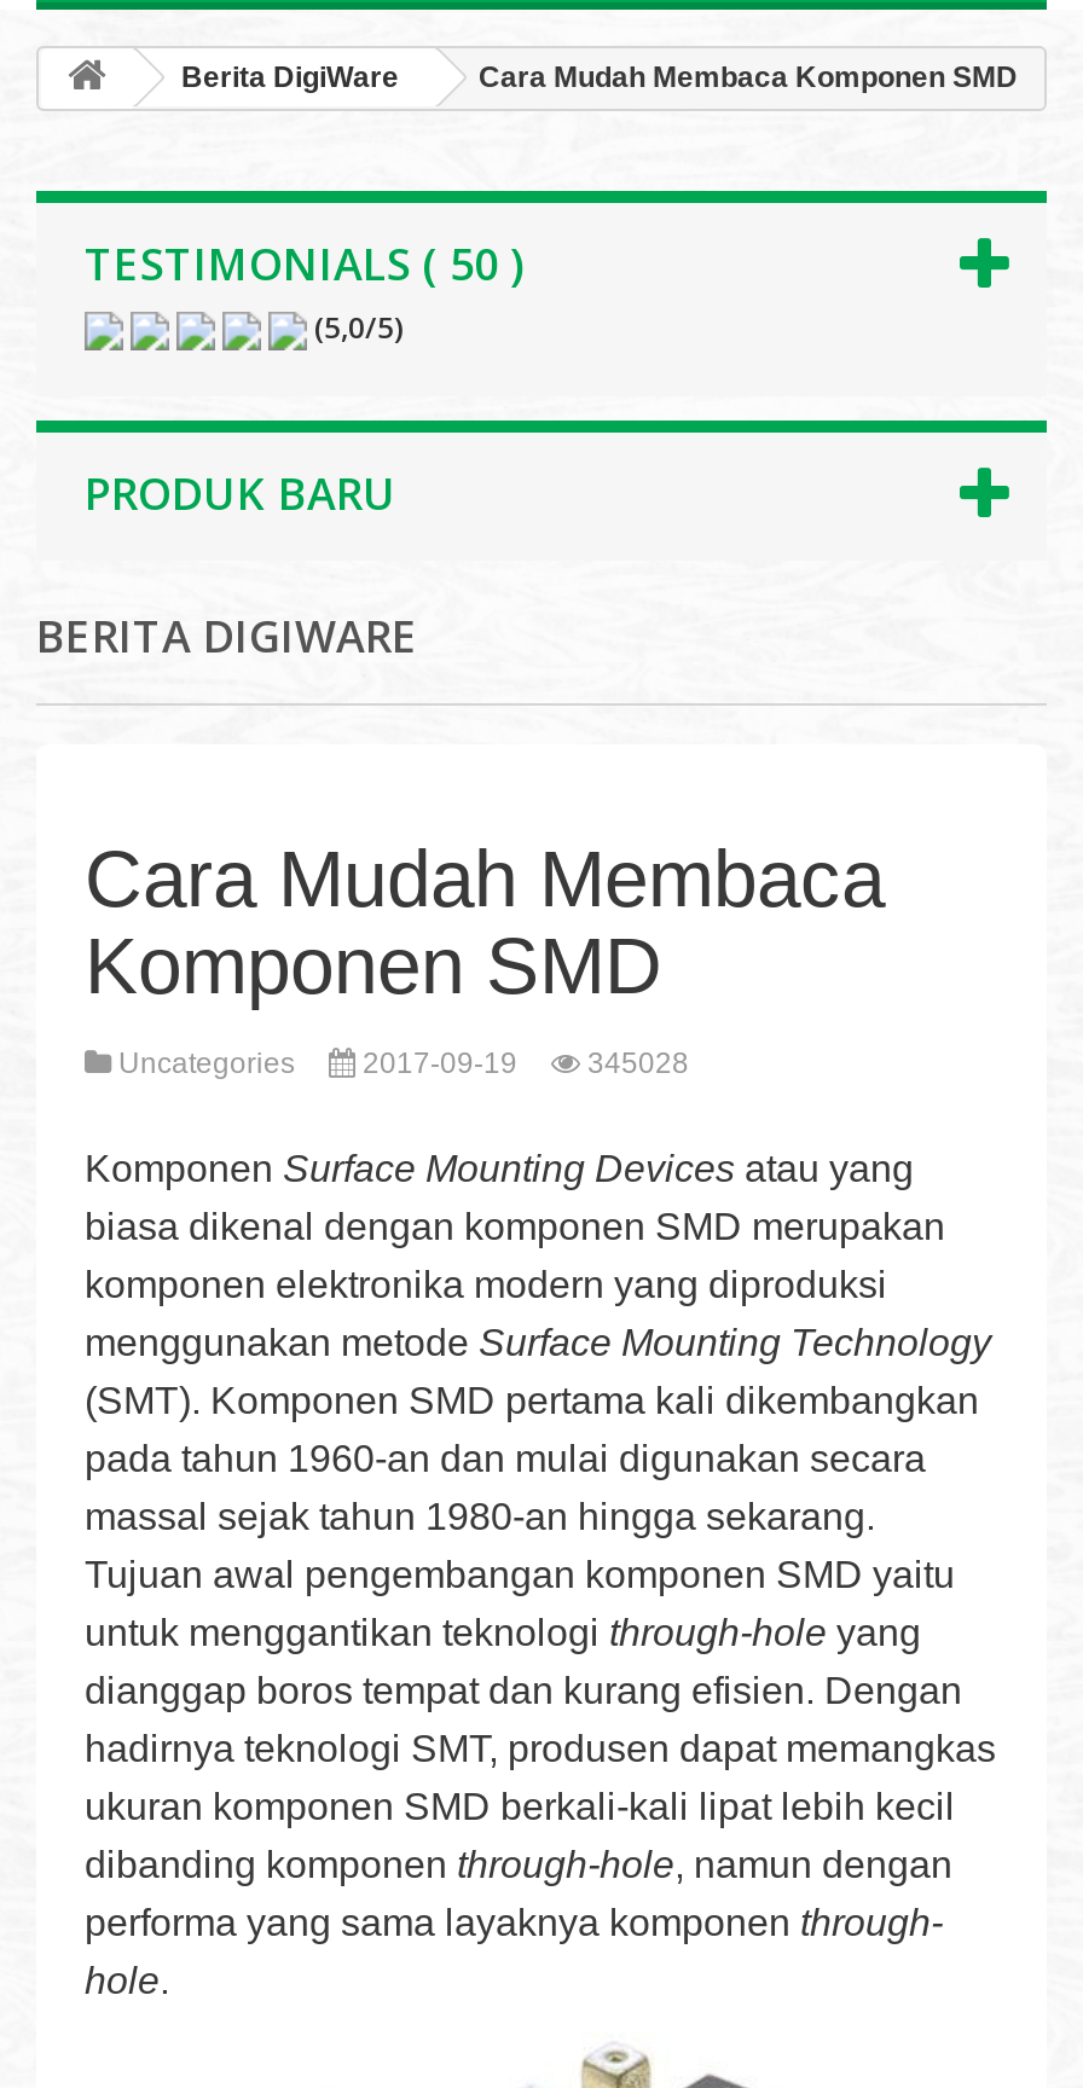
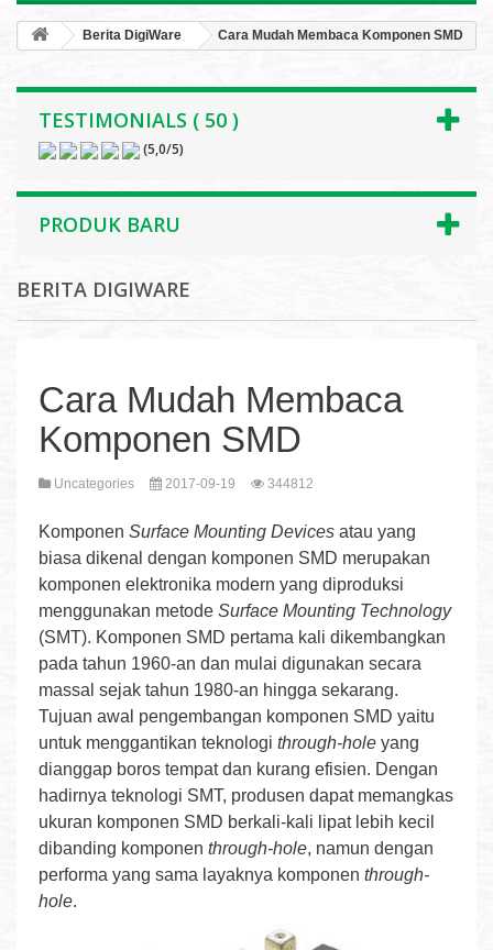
- Uncategories 2017-09-19 345028
+ Uncategories 2017-09-19 344812
